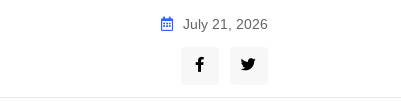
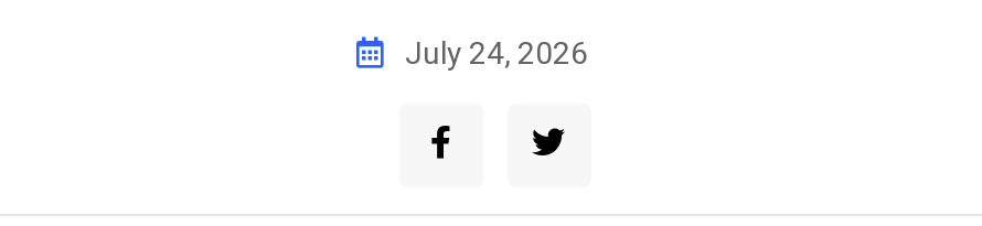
- July 21, 2026
+ July 24, 2026
